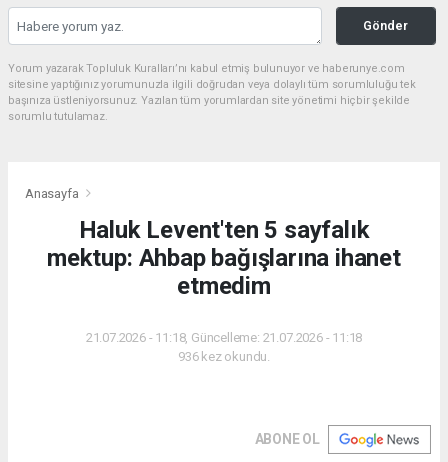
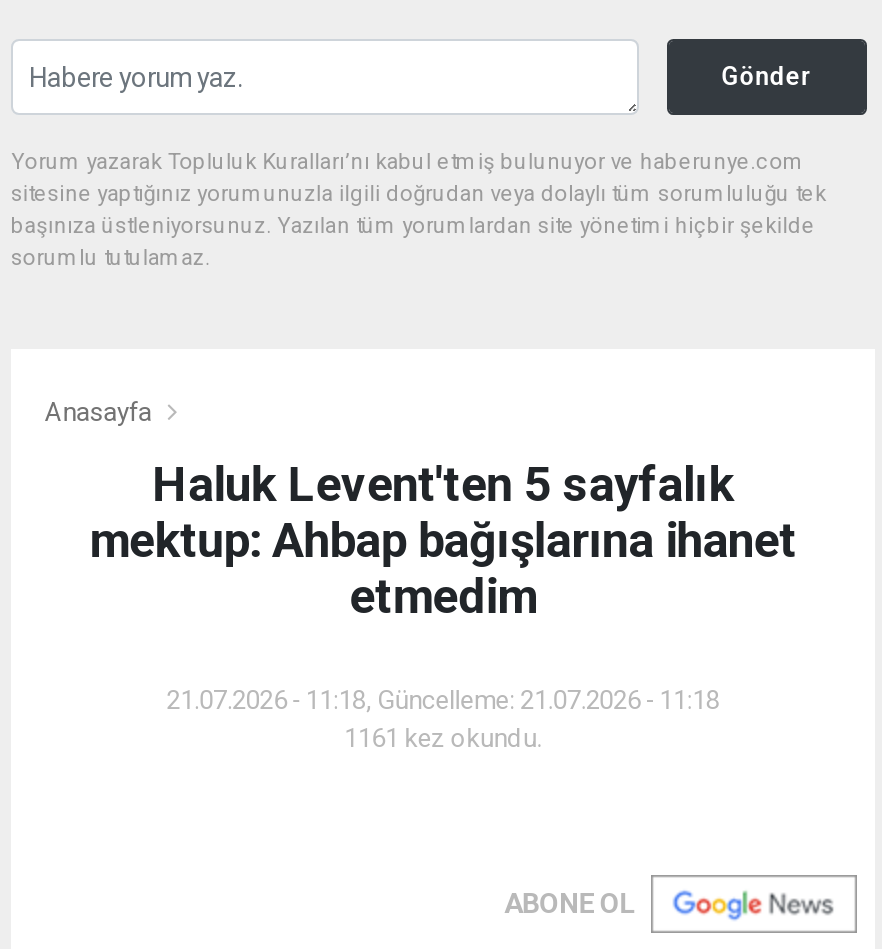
- 936 kez okundu.
+ 1161 kez okundu.
